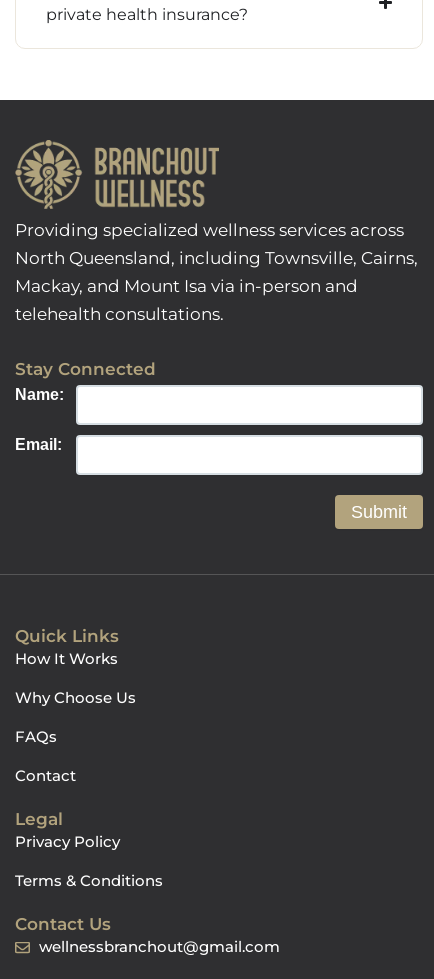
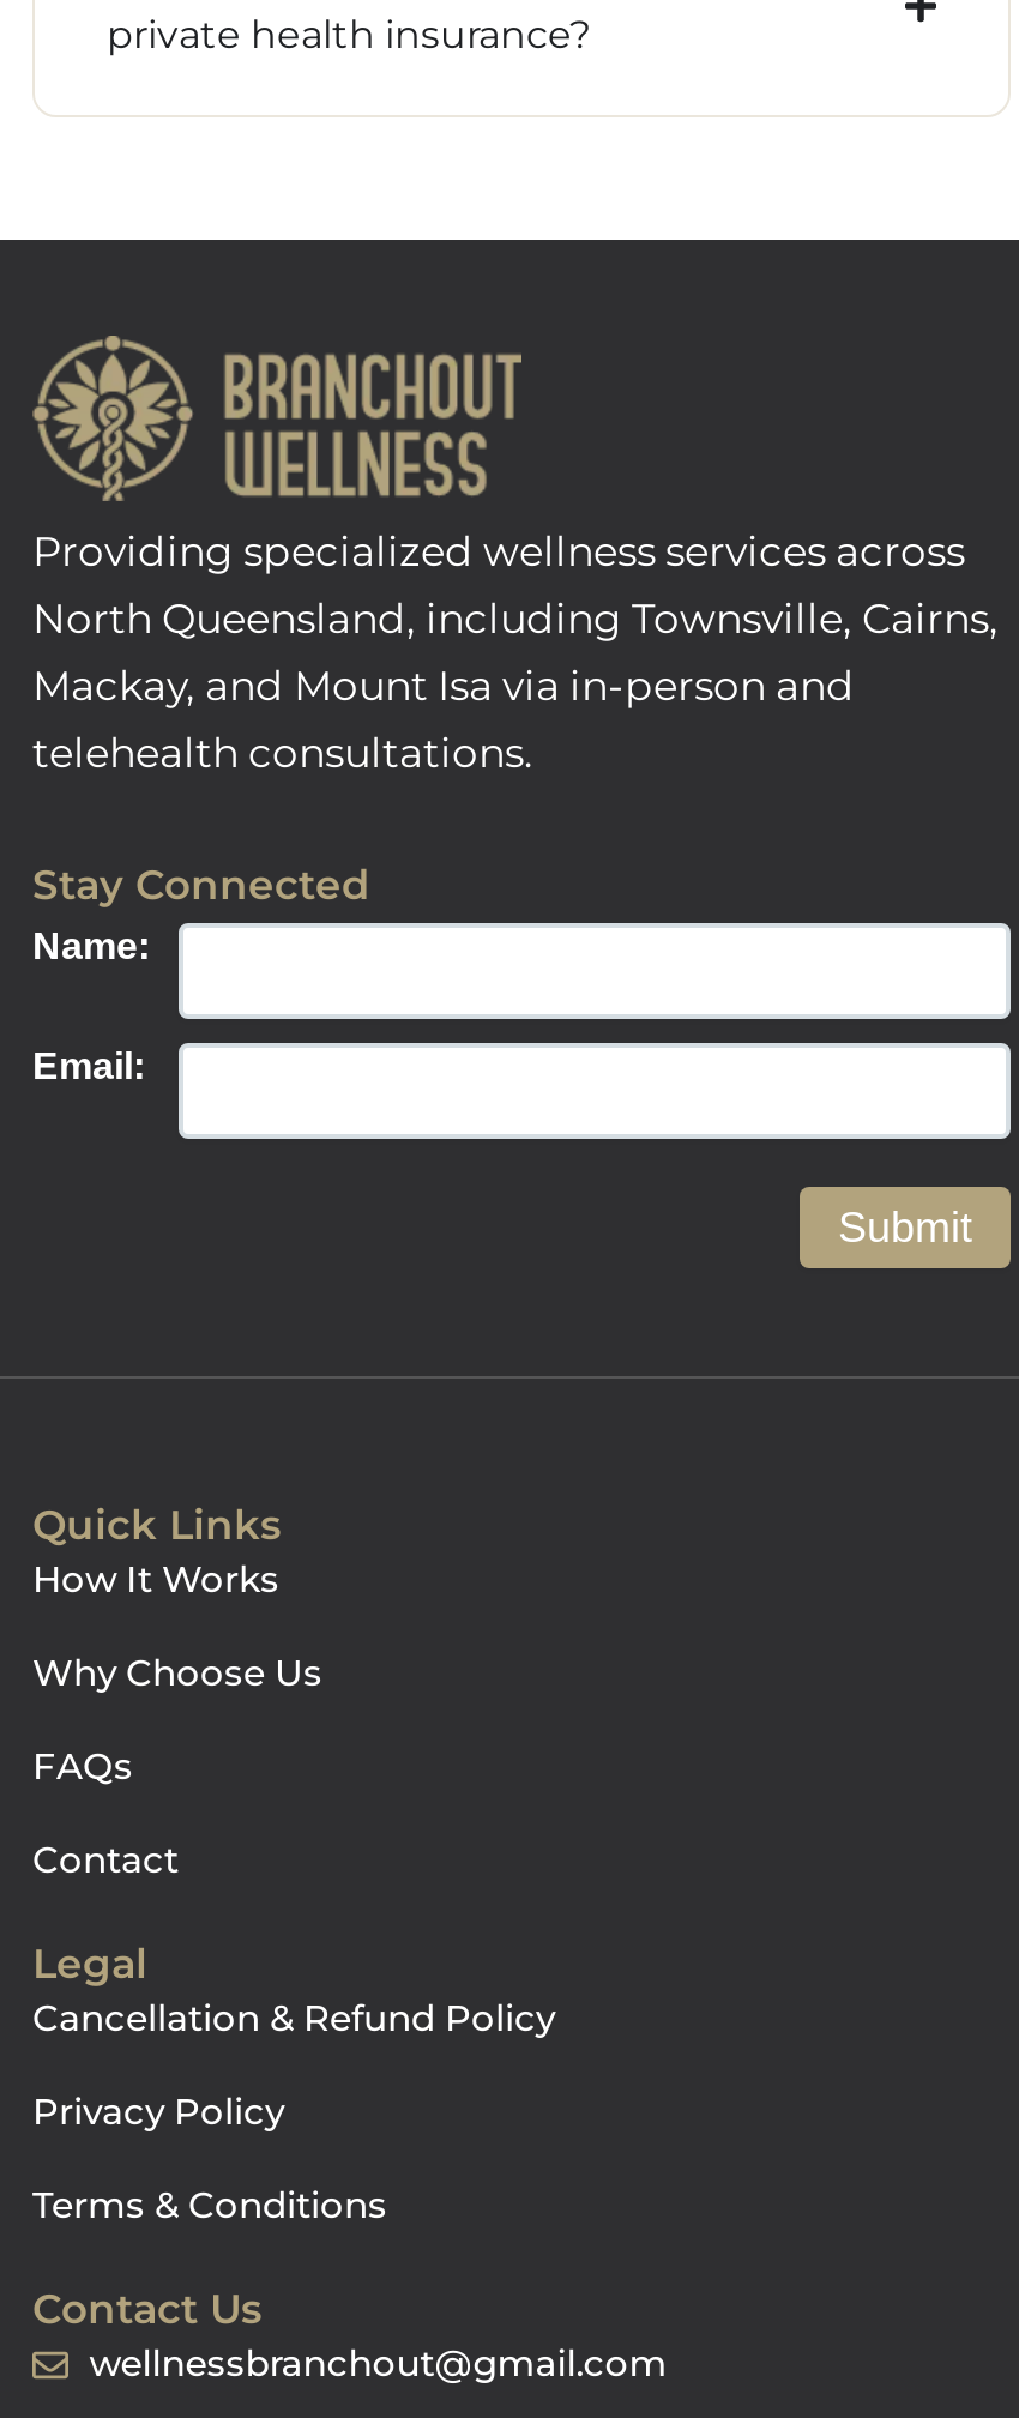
+ Cancellation & Refund Policy
